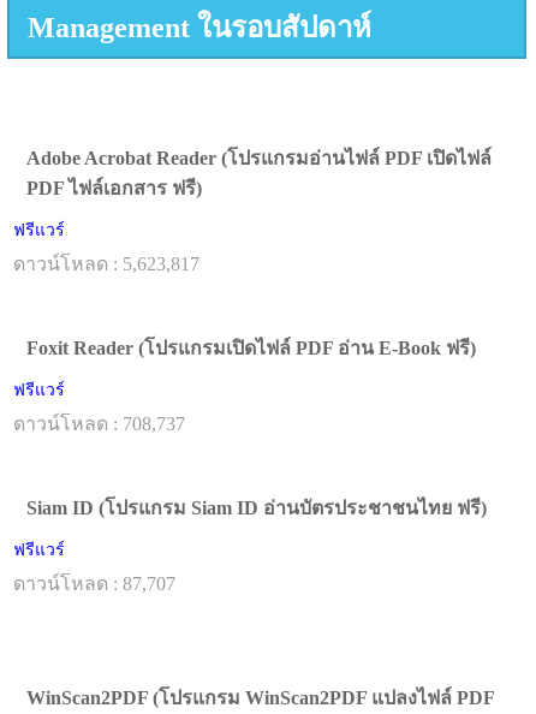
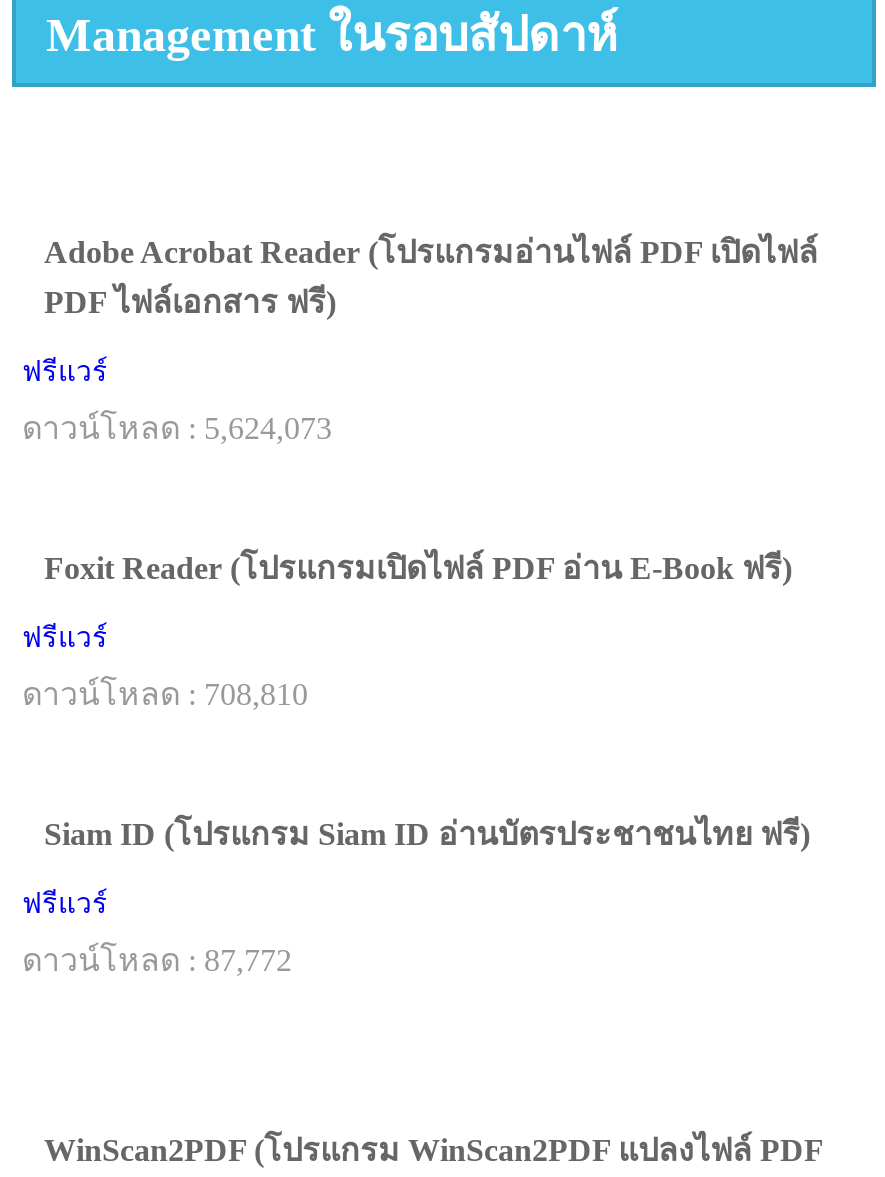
- ดาวน์โหลด : 5,623,817
+ ดาวน์โหลด : 5,624,073

- ดาวน์โหลด : 708,737
+ ดาวน์โหลด : 708,810

- ดาวน์โหลด : 87,707
+ ดาวน์โหลด : 87,772
